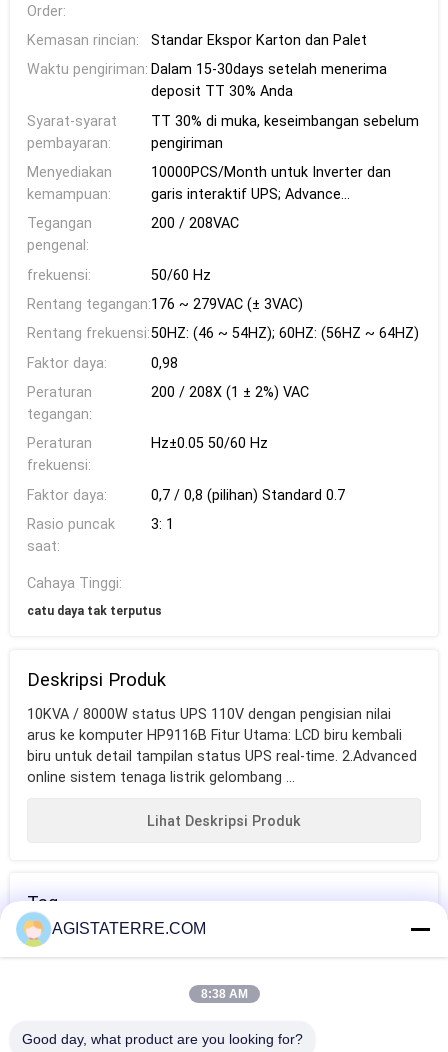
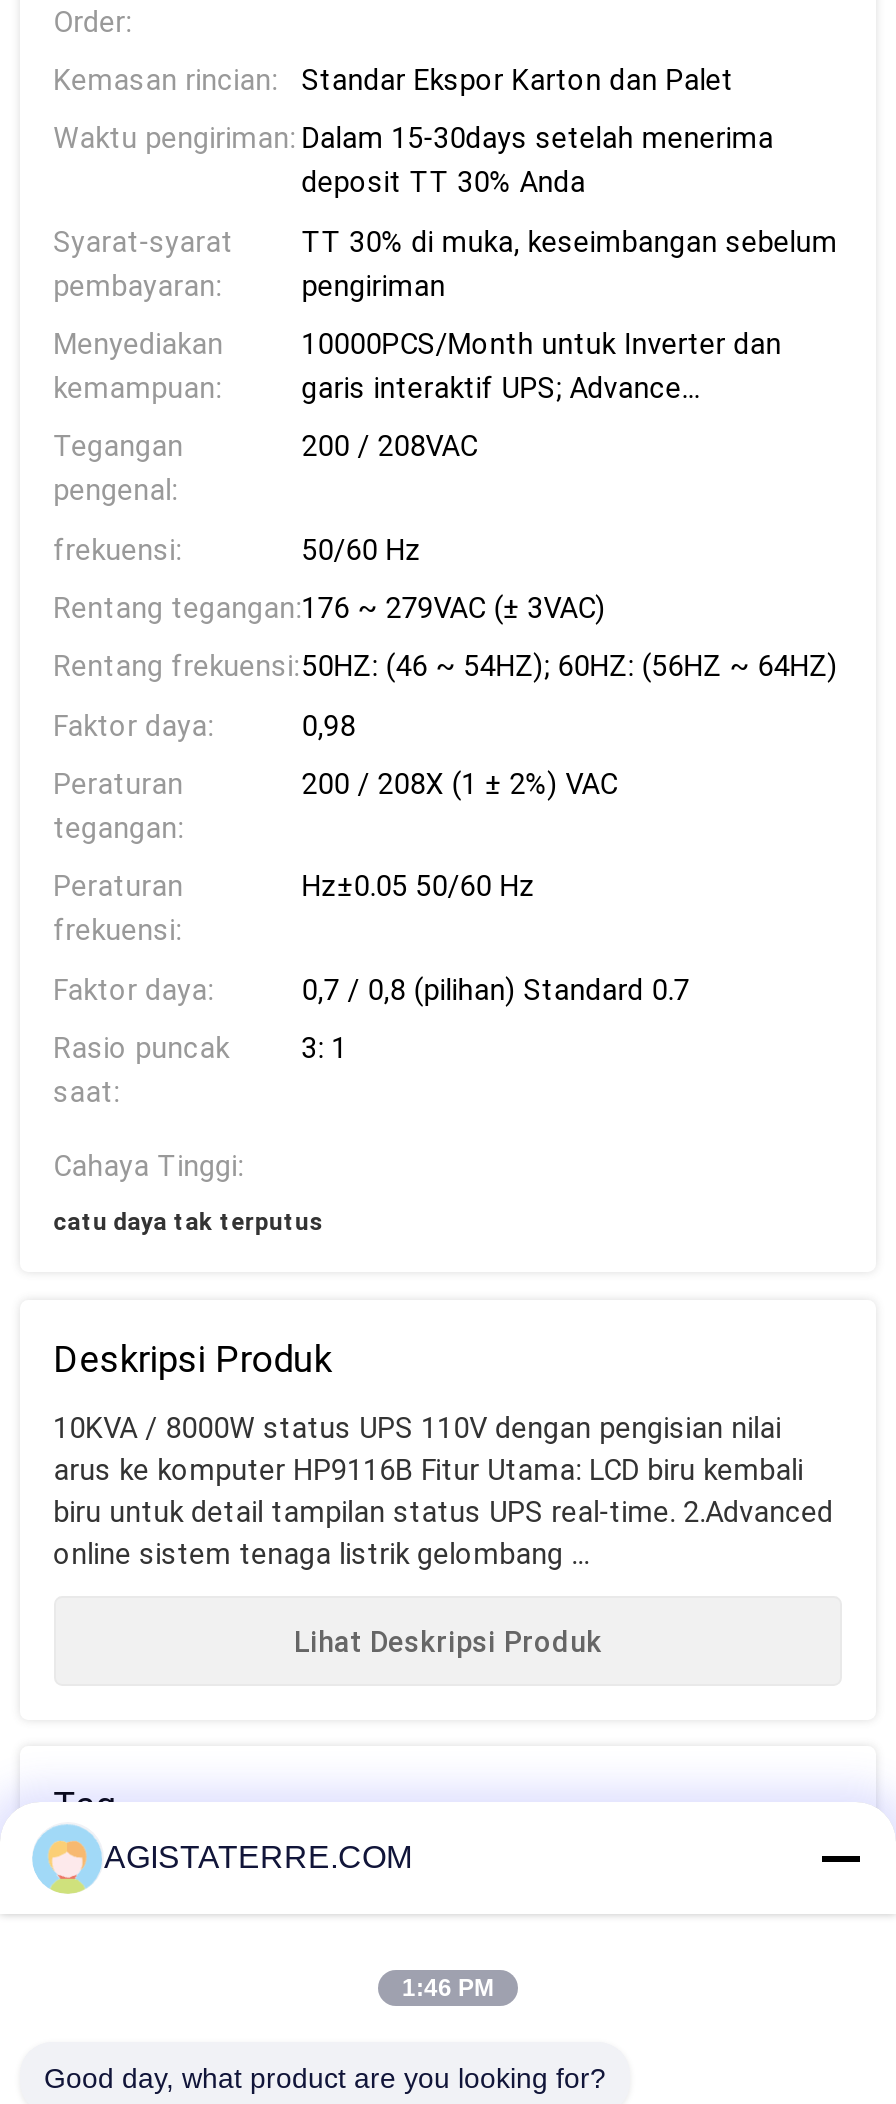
- 8:38 AM
+ 1:46 PM
